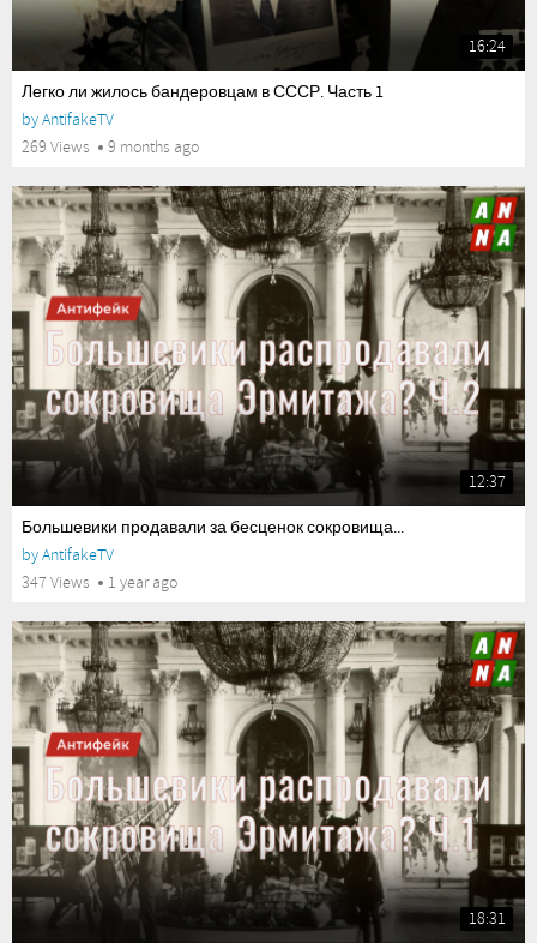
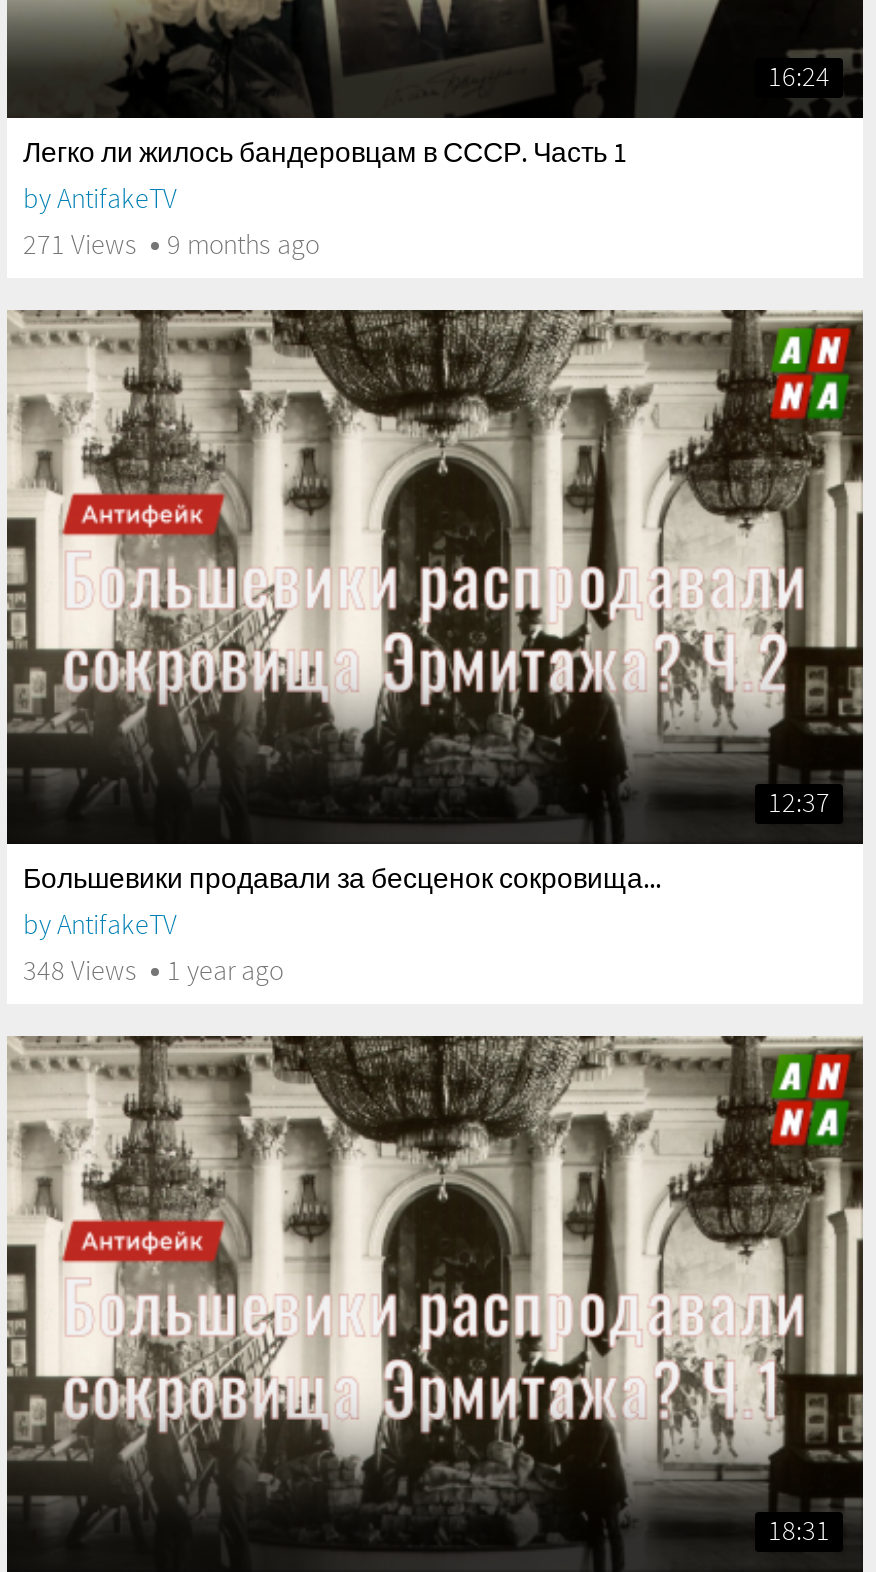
- 269 Views 9 months ago
+ 271 Views 9 months ago

- 347 Views 1 year ago
+ 348 Views 1 year ago
